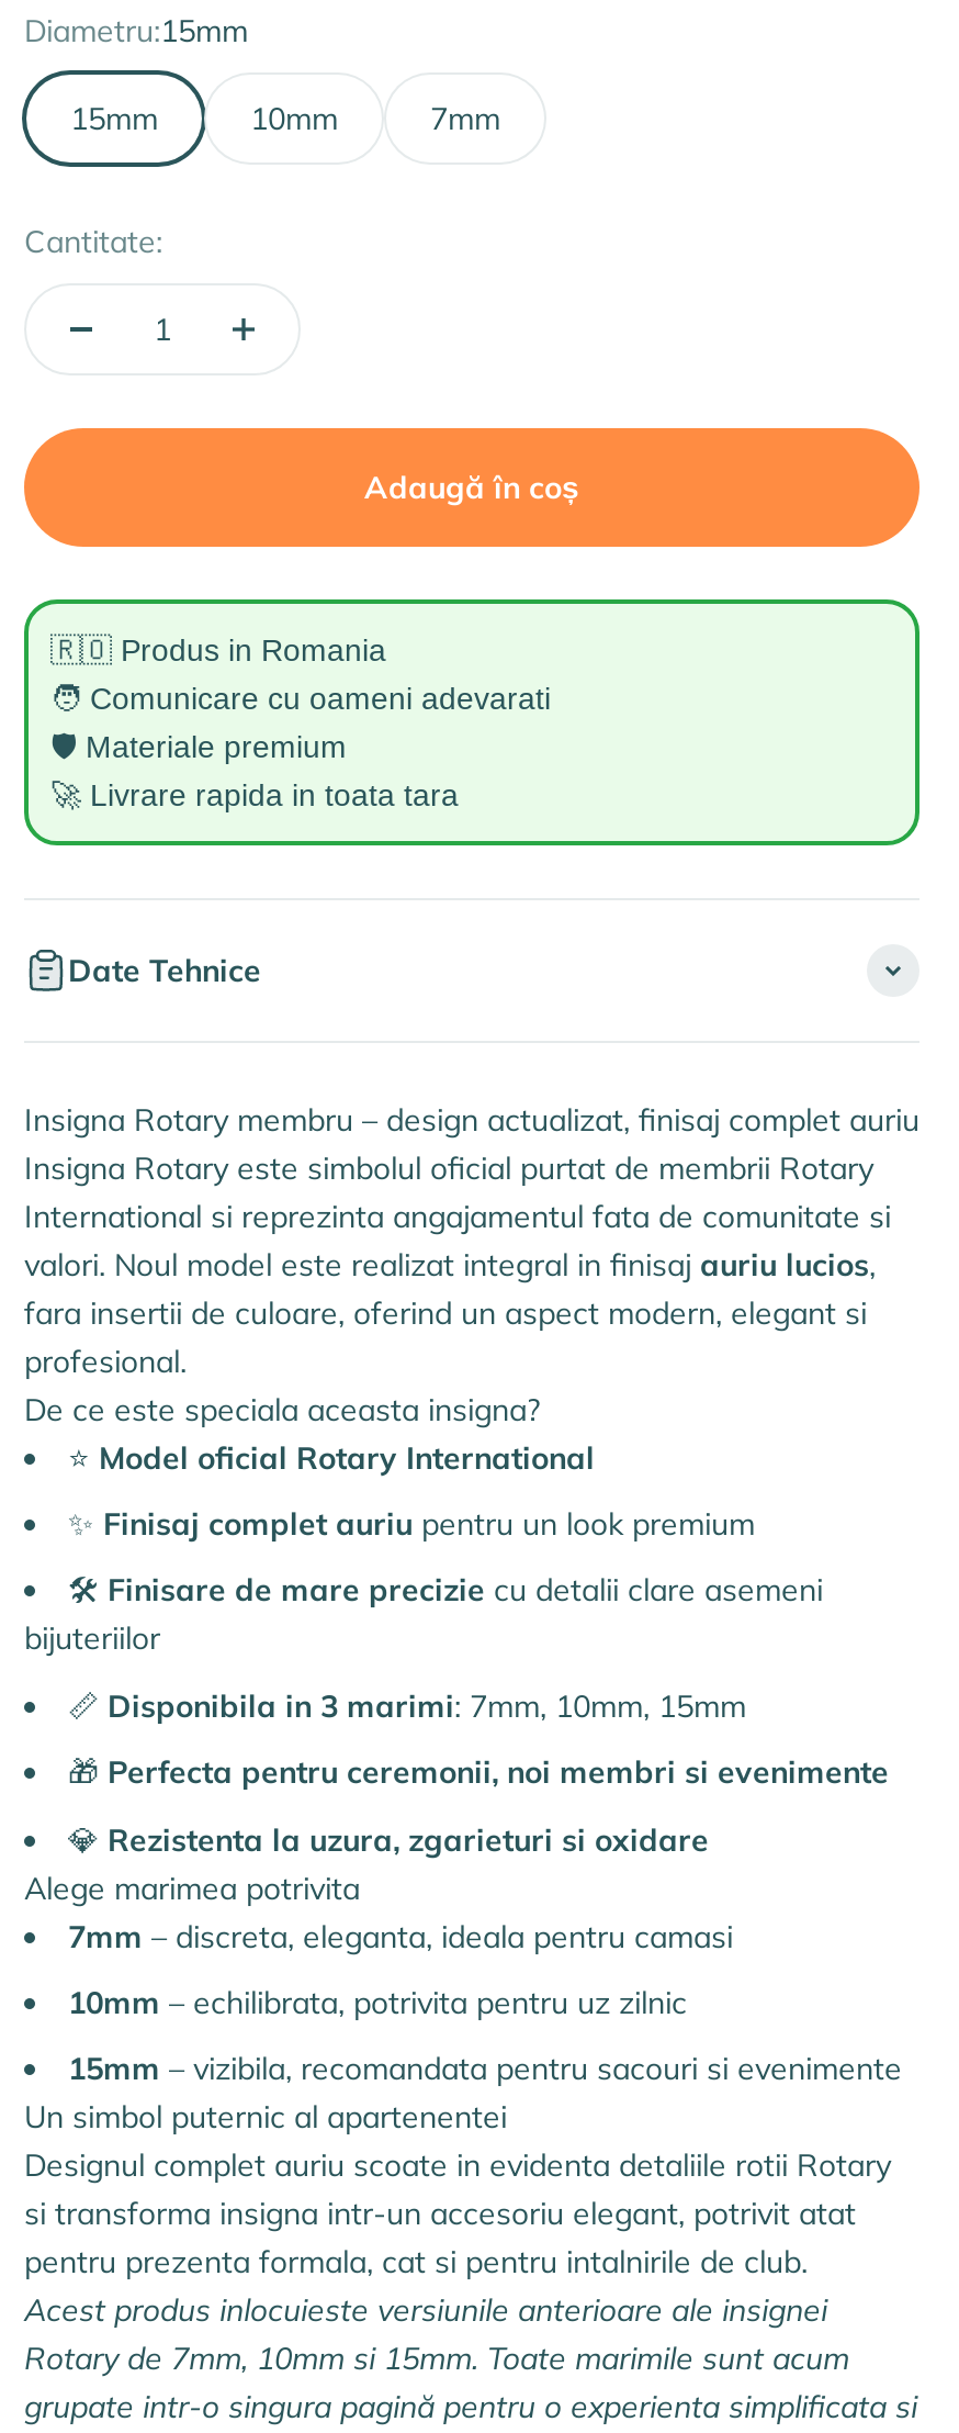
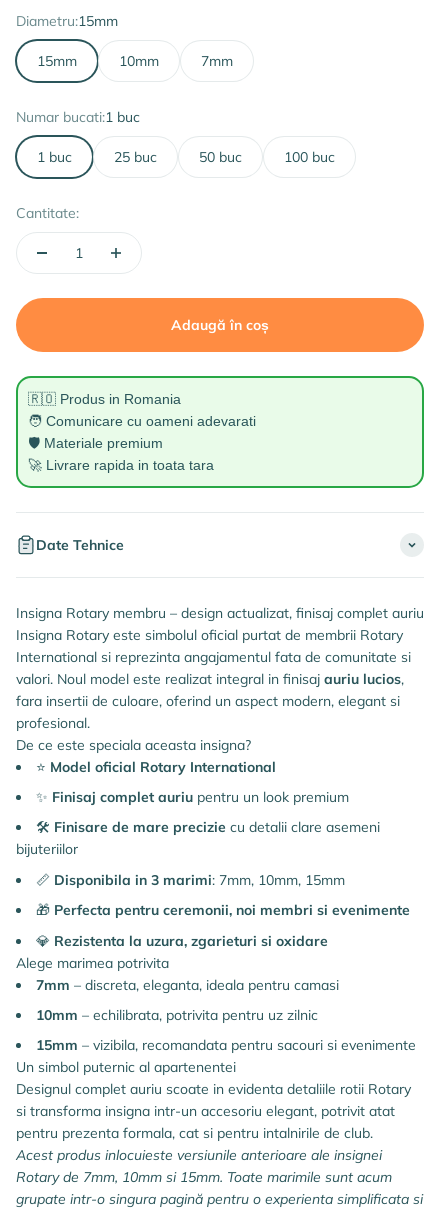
+ Numar bucati:1 buc
+ 1 buc
+ 25 buc
+ 50 buc
+ 100 buc
